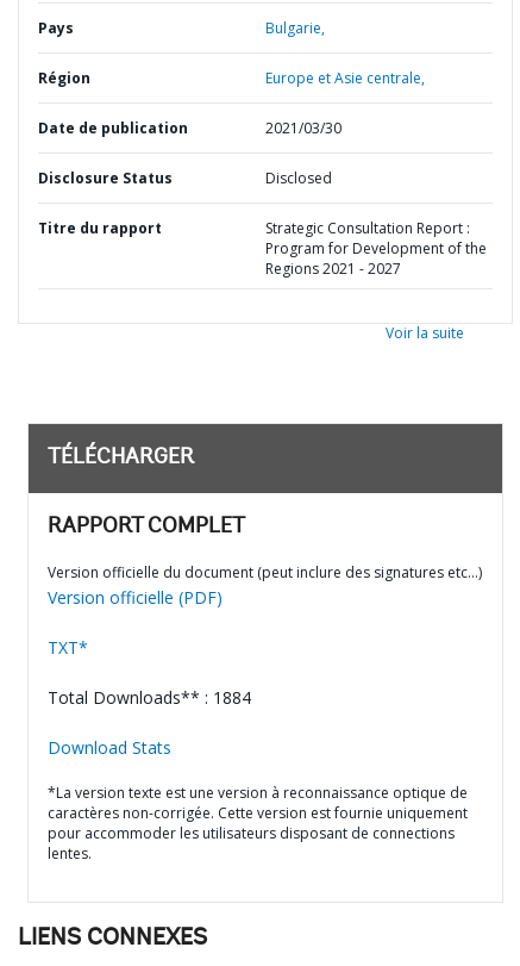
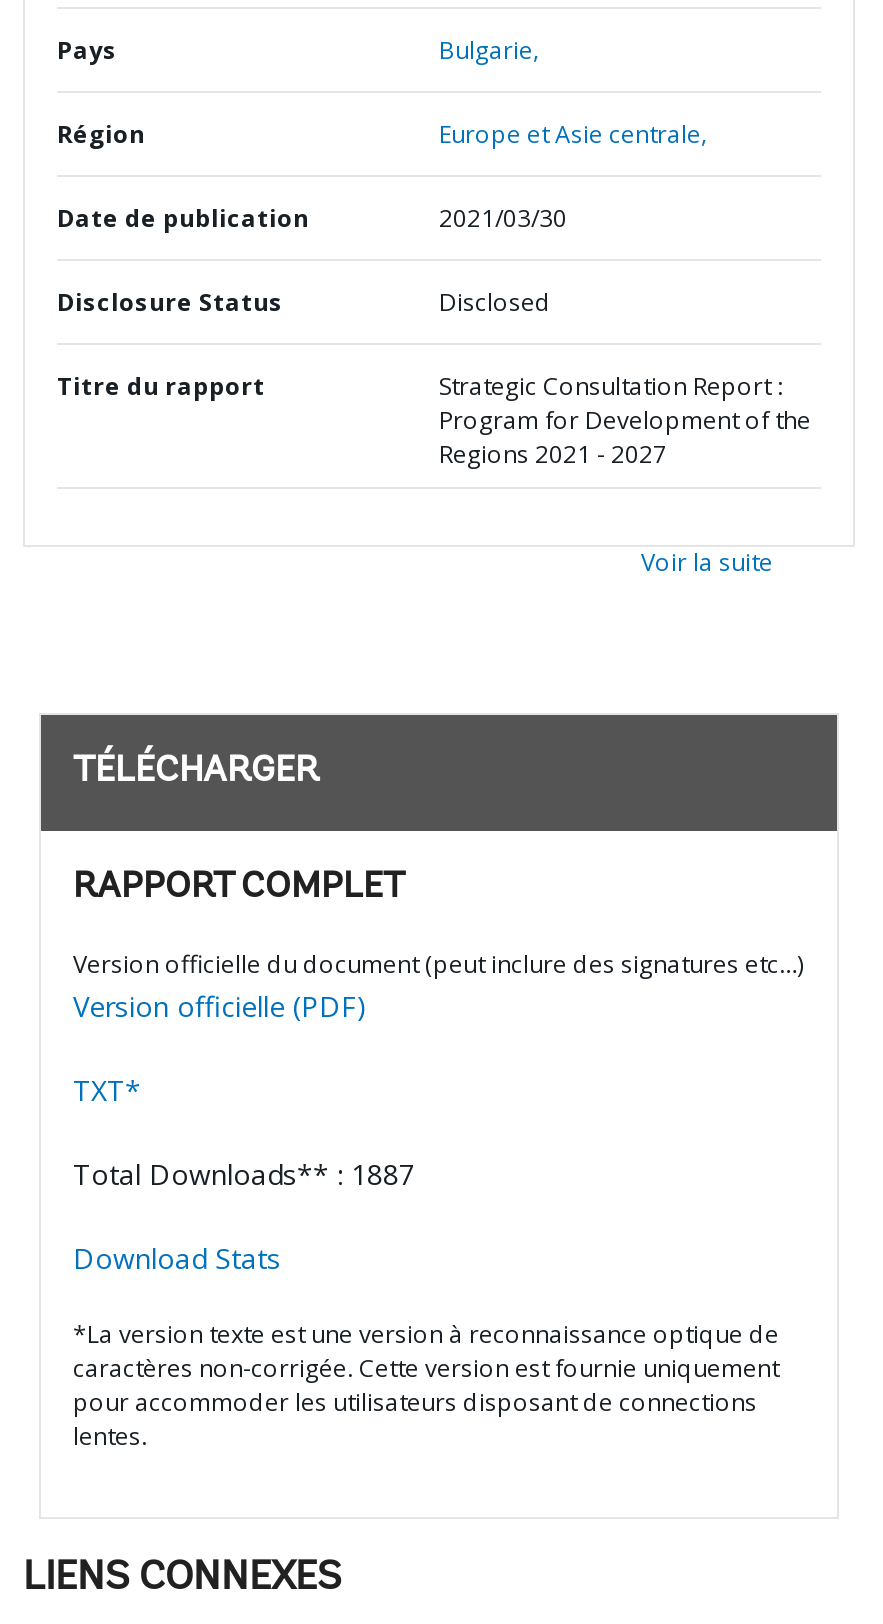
- Total Downloads** : 1884
+ Total Downloads** : 1887
